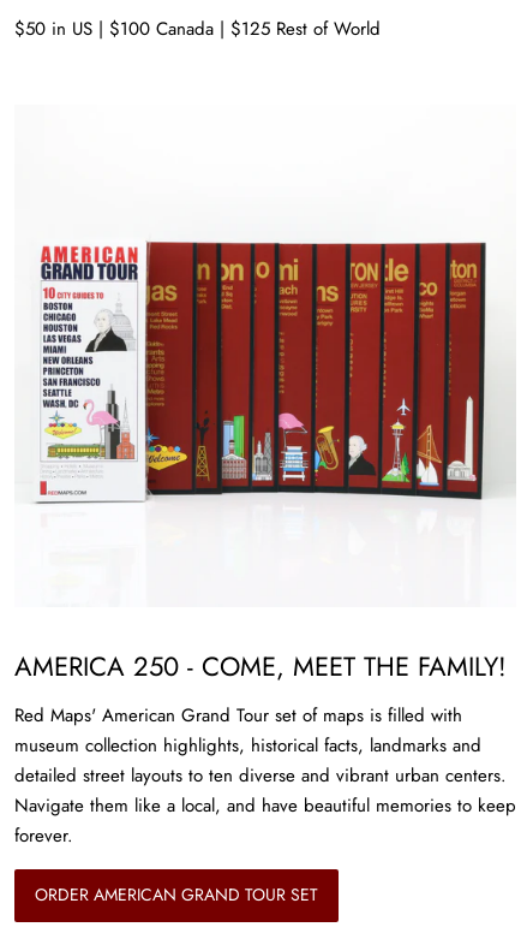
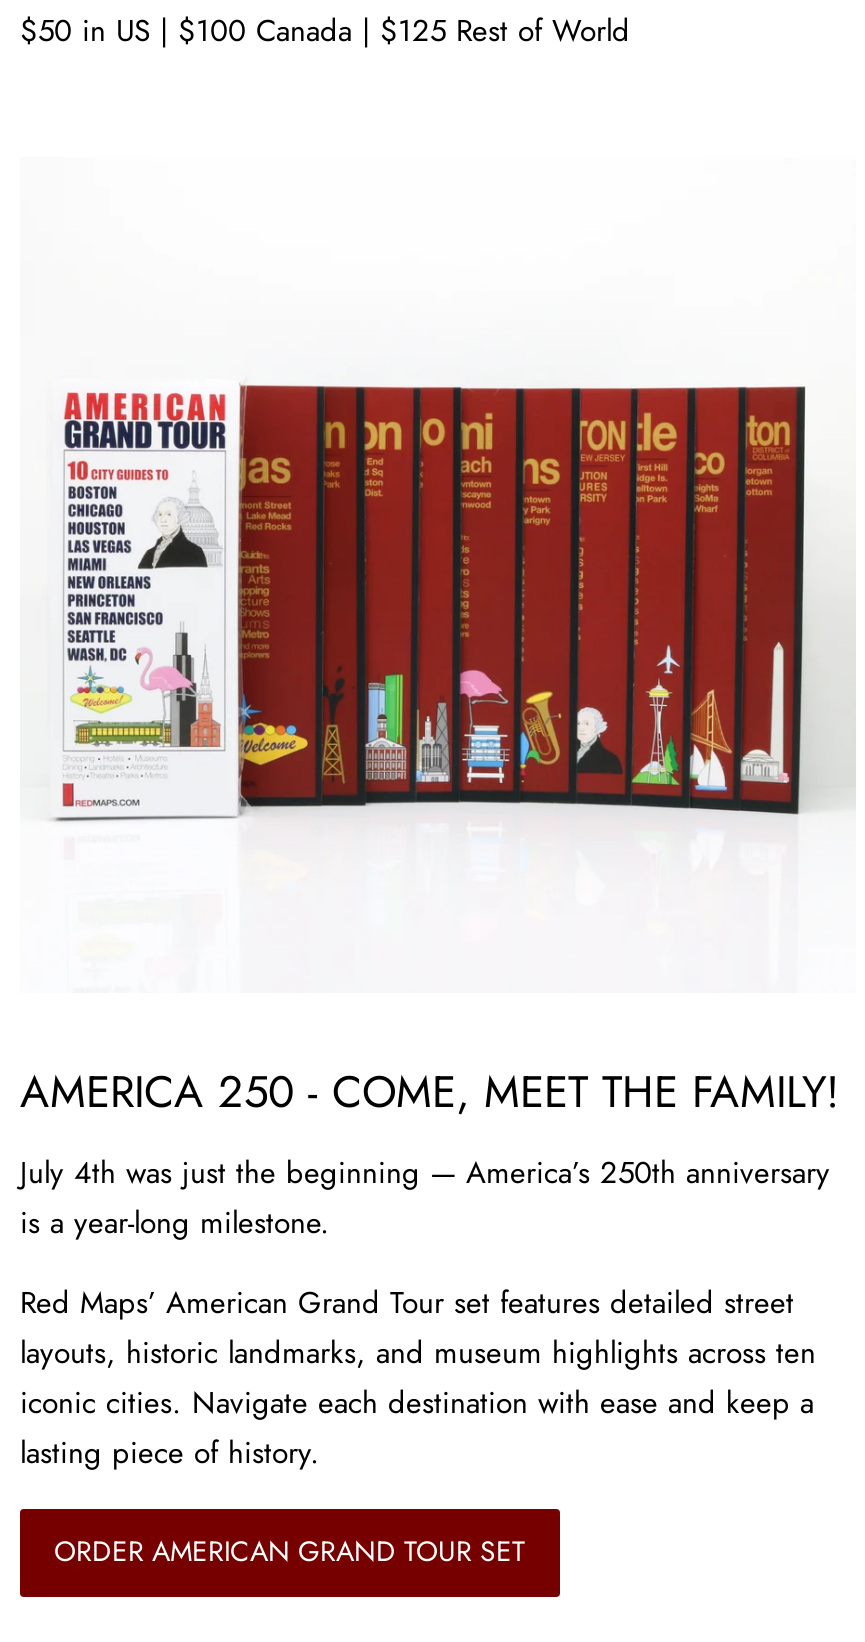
- Red Maps' American Grand Tour set of maps is filled with
- museum collection highlights, historical facts, landmarks and
- detailed street layouts to ten diverse and vibrant urban centers.
- Navigate them like a local, and have beautiful memories to keep
- forever.
+ July 4th was just the beginning — America’s 250th anniversary
+ is a year-long milestone.
+ Red Maps’ American Grand Tour set features detailed street
+ layouts, historic landmarks, and museum highlights across ten
+ iconic cities. Navigate each destination with ease and keep a
+ lasting piece of history.
